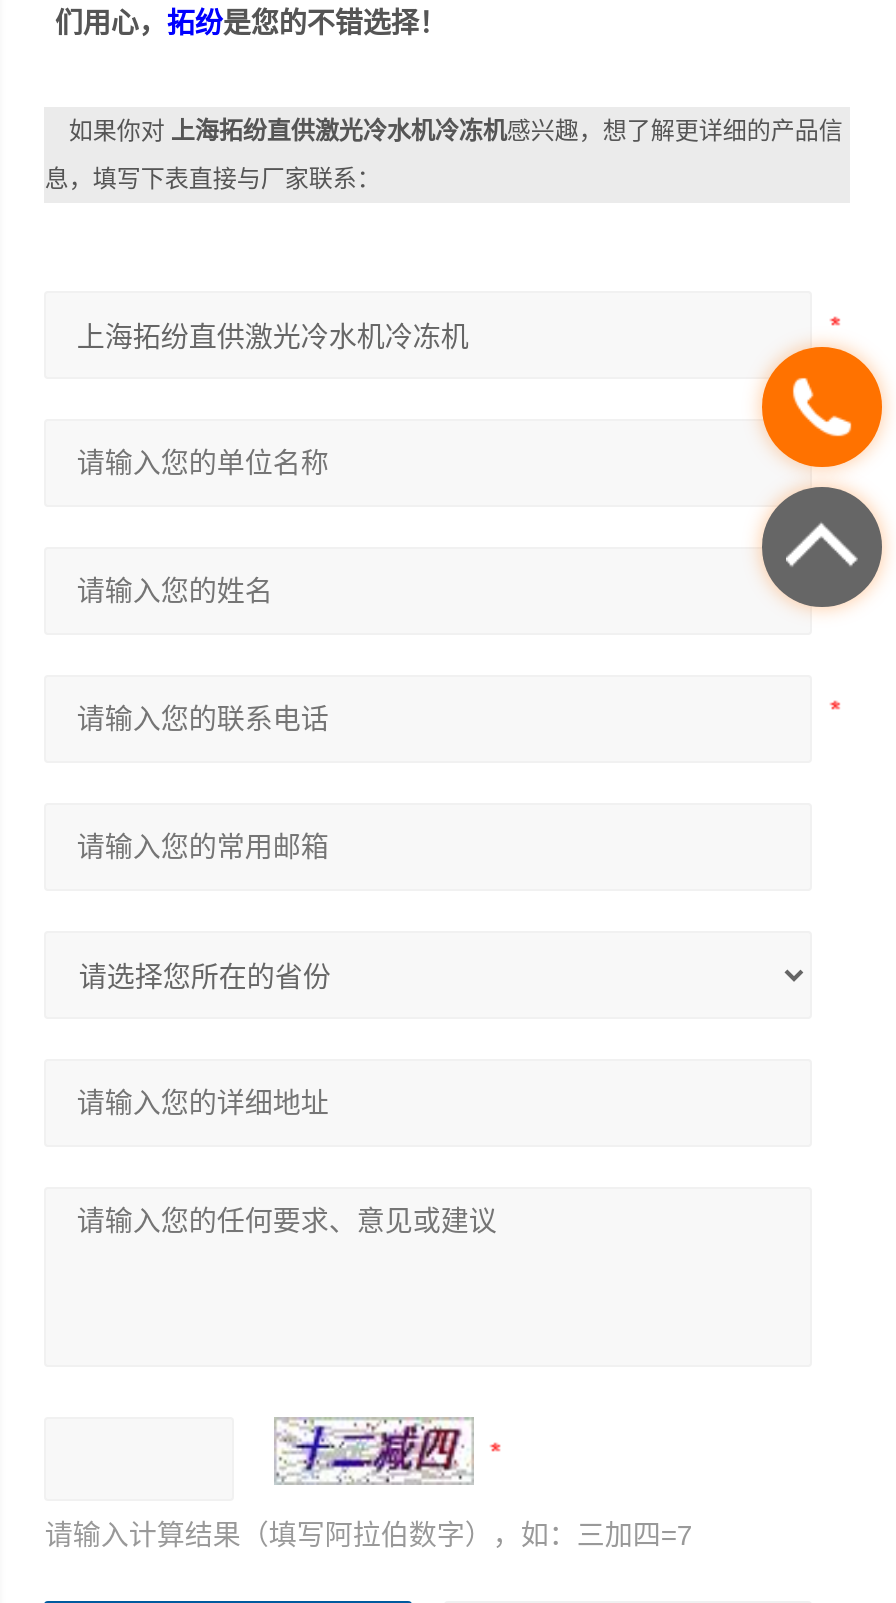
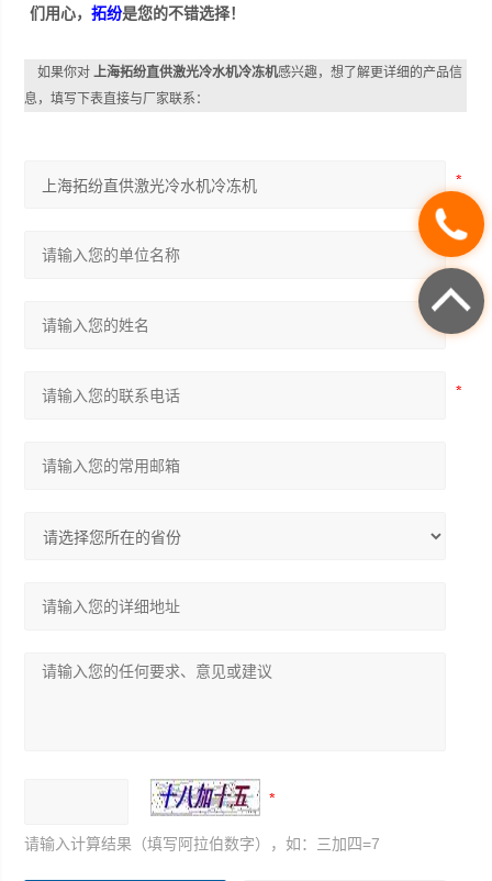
- [image]
+ [image]
